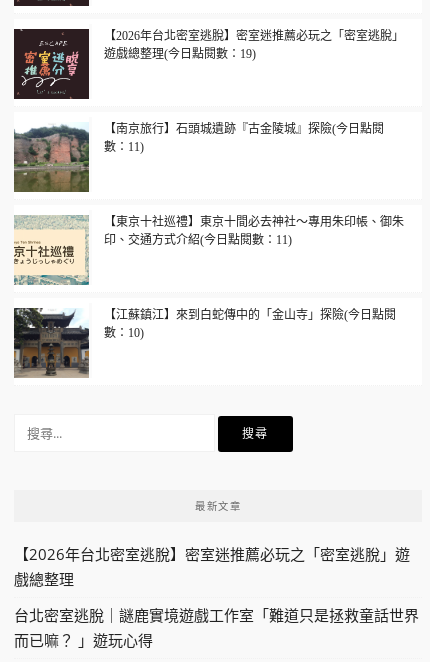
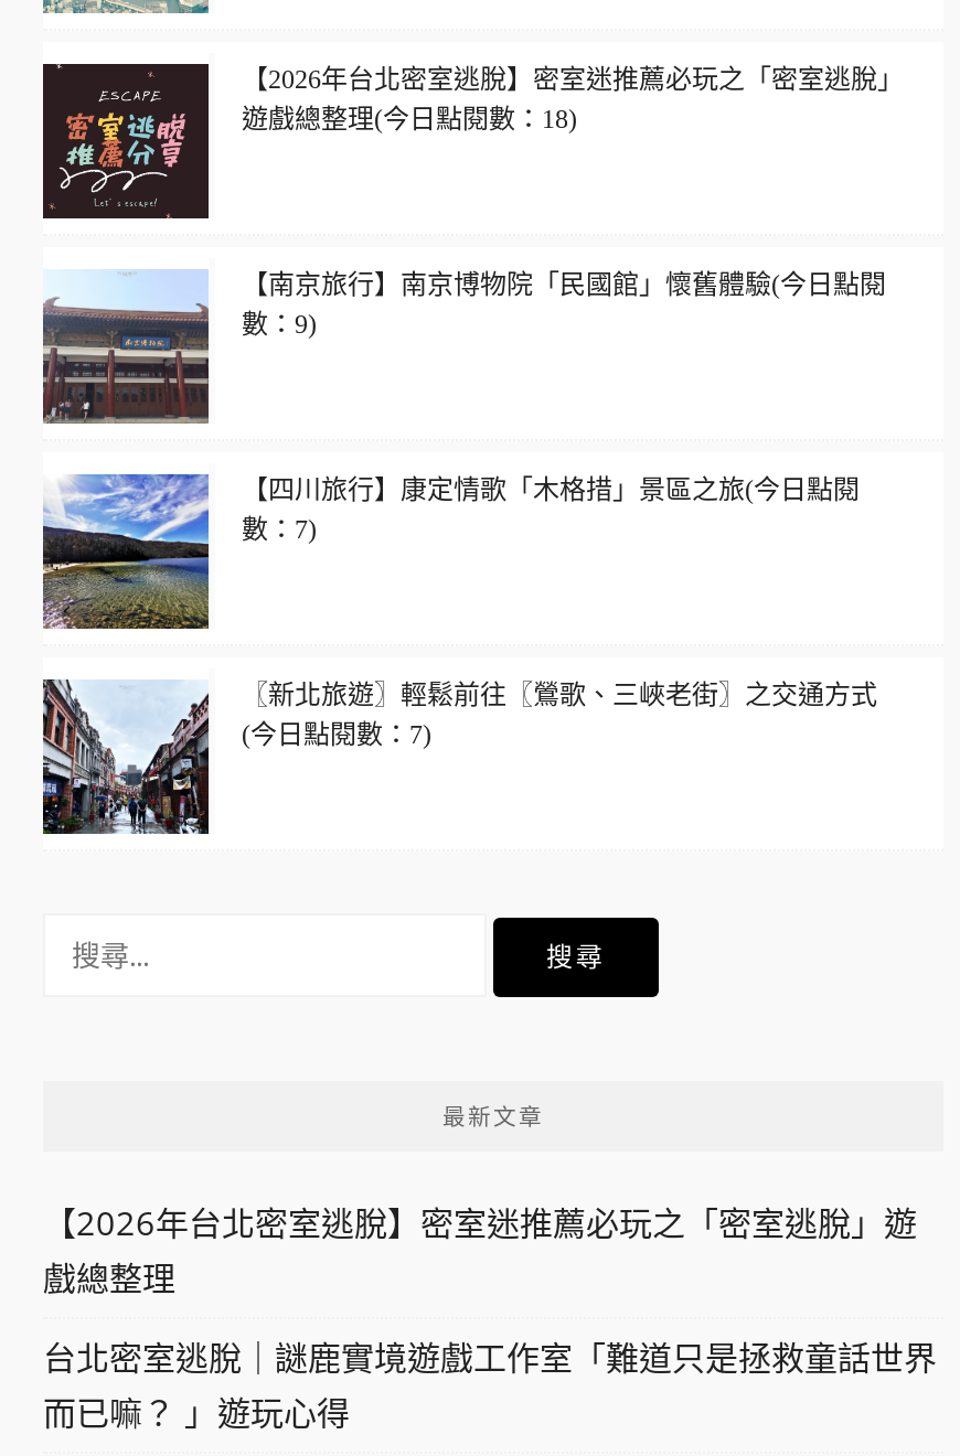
- 遊戲總整理(今日點閱數：19)
+ 遊戲總整理(今日點閱數：18)

- [image]
- 【南京旅行】石頭城遺跡『古金陵城』探險(今日點閱
- 數：11)
+ [image]
+ 【南京旅行】南京博物院「民國館」懷舊體驗(今日點閱
+ 數：9)

- [image]
- 【東京十社巡禮】東京十間必去神社～專用朱印帳、御朱
- 印、交通方式介紹(今日點閱數：11)
+ [image]
+ 【四川旅行】康定情歌「木格措」景區之旅(今日點閱
+ 數：7)

- [image]
- 【江蘇鎮江】來到白蛇傳中的「金山寺」探險(今日點閱
- 數：10)
+ [image]
+ 〖新北旅遊〗輕鬆前往〖鶯歌、三峽老街〗之交通方式
+ (今日點閱數：7)
